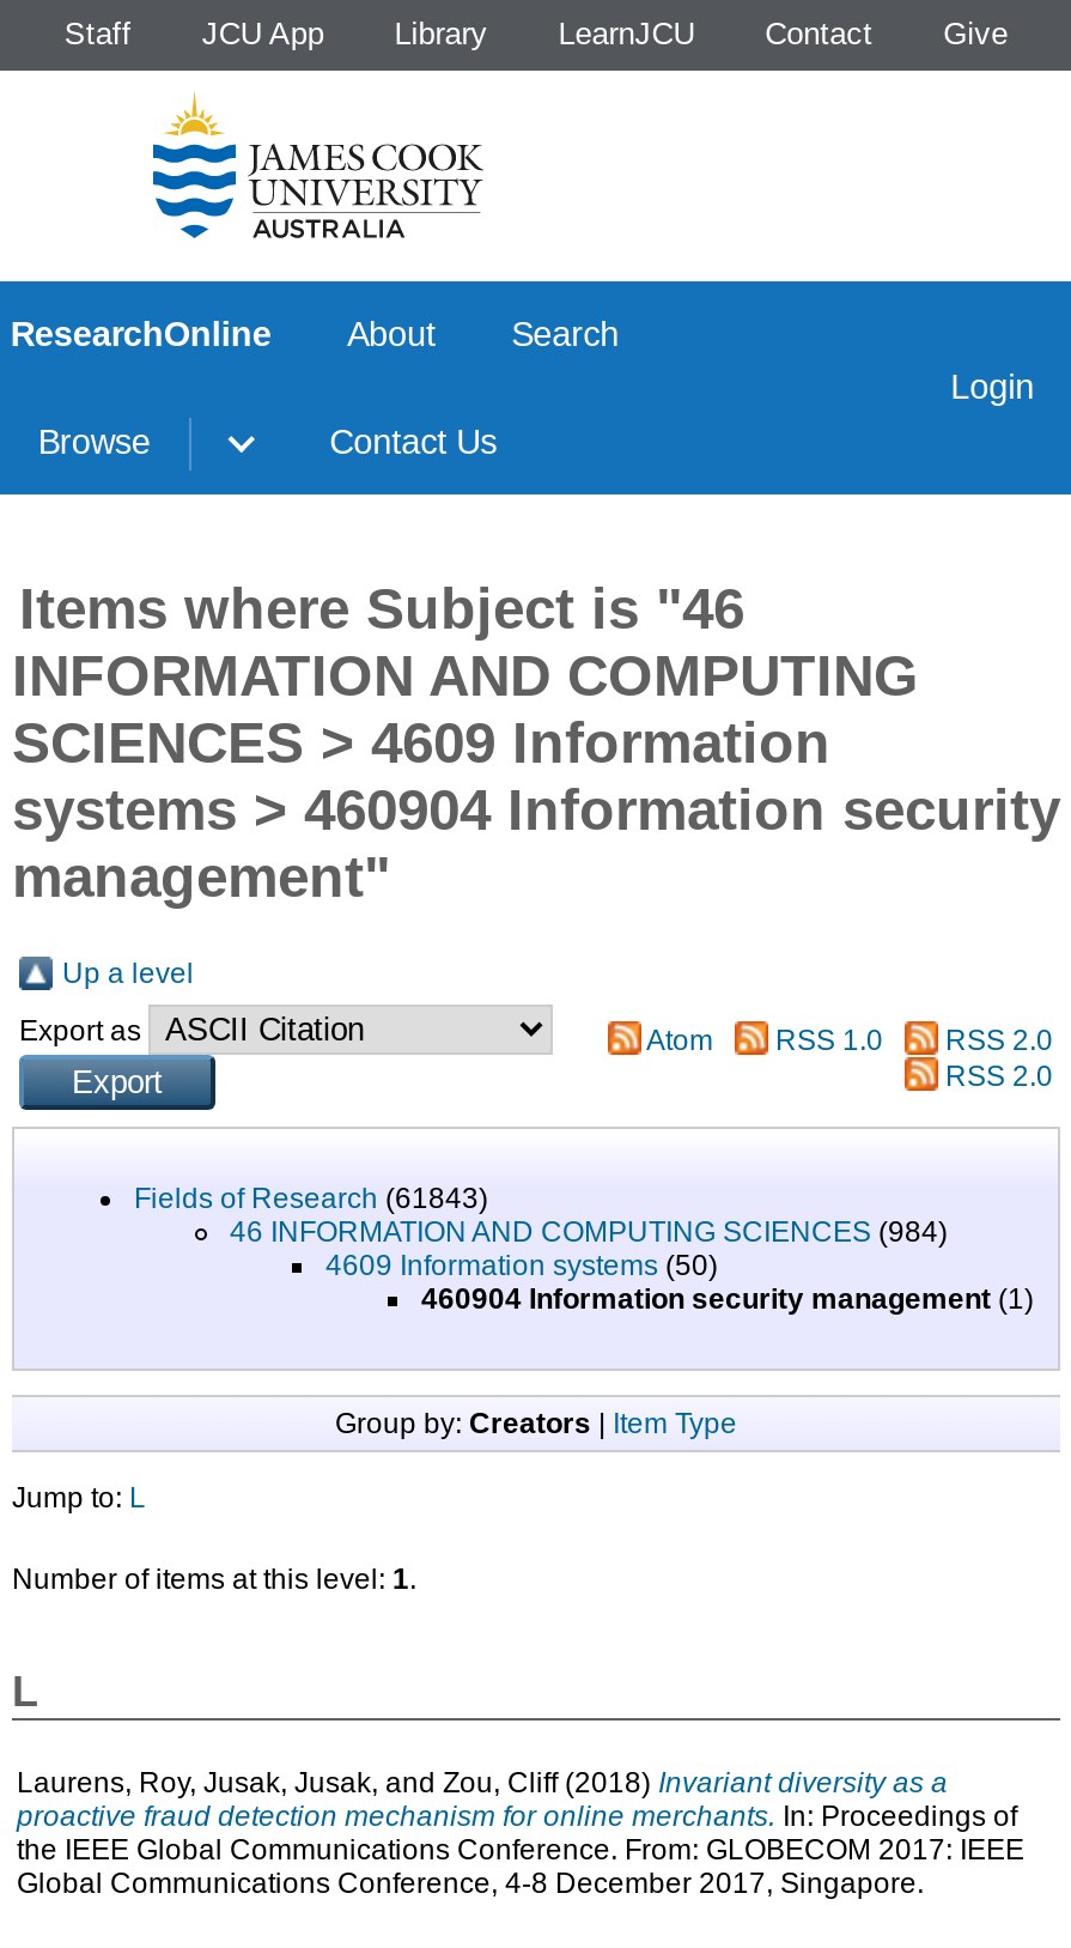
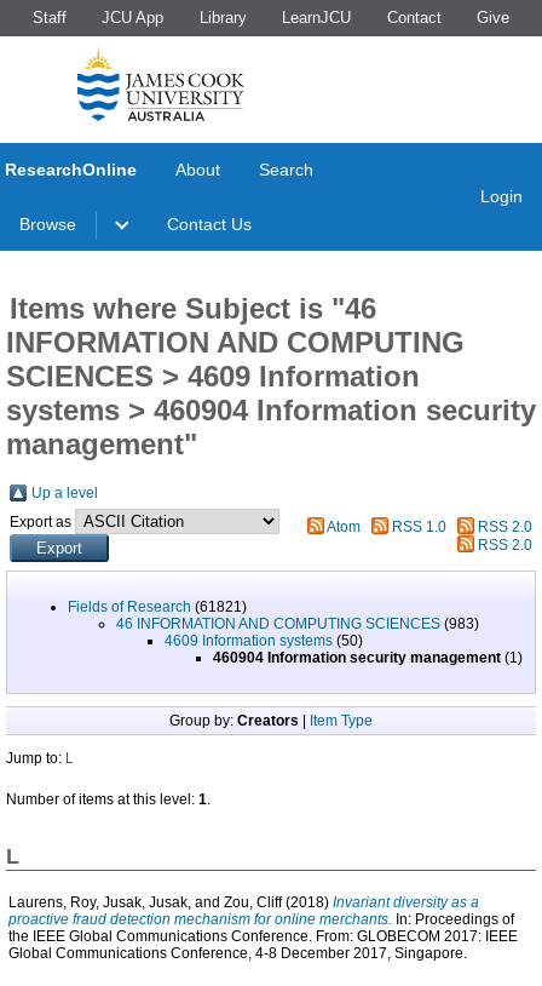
- Fields of Research (61843)
+ Fields of Research (61821)

- 46 INFORMATION AND COMPUTING SCIENCES (984)
+ 46 INFORMATION AND COMPUTING SCIENCES (983)
